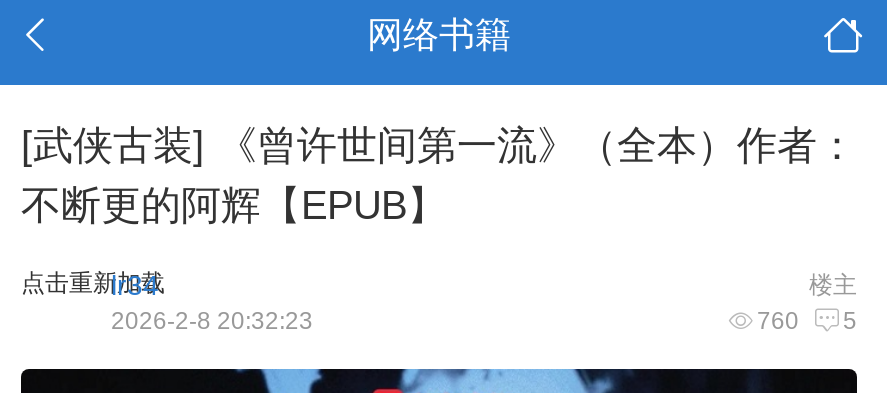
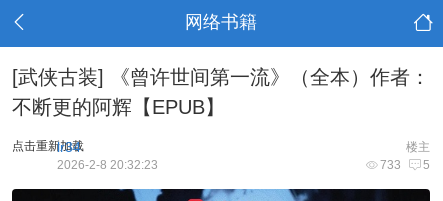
- 760 5
+ 733 5
